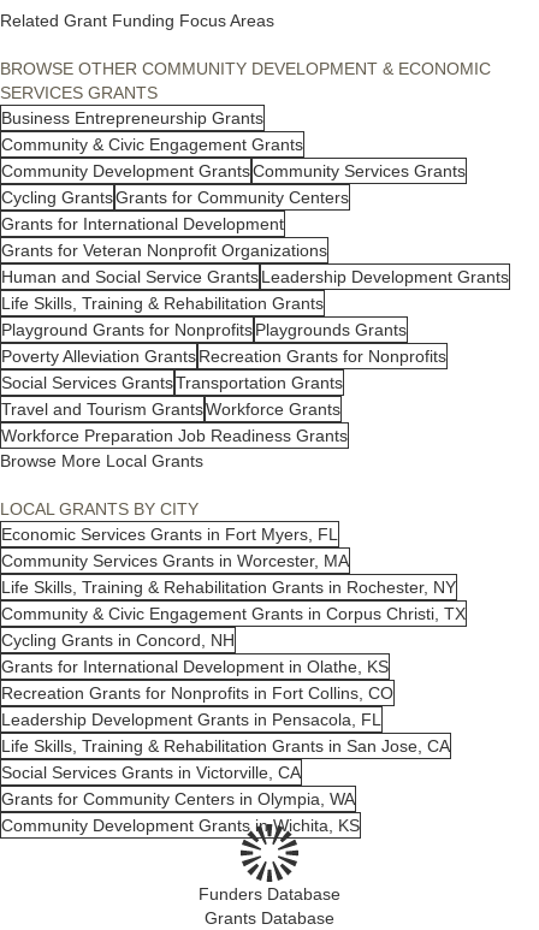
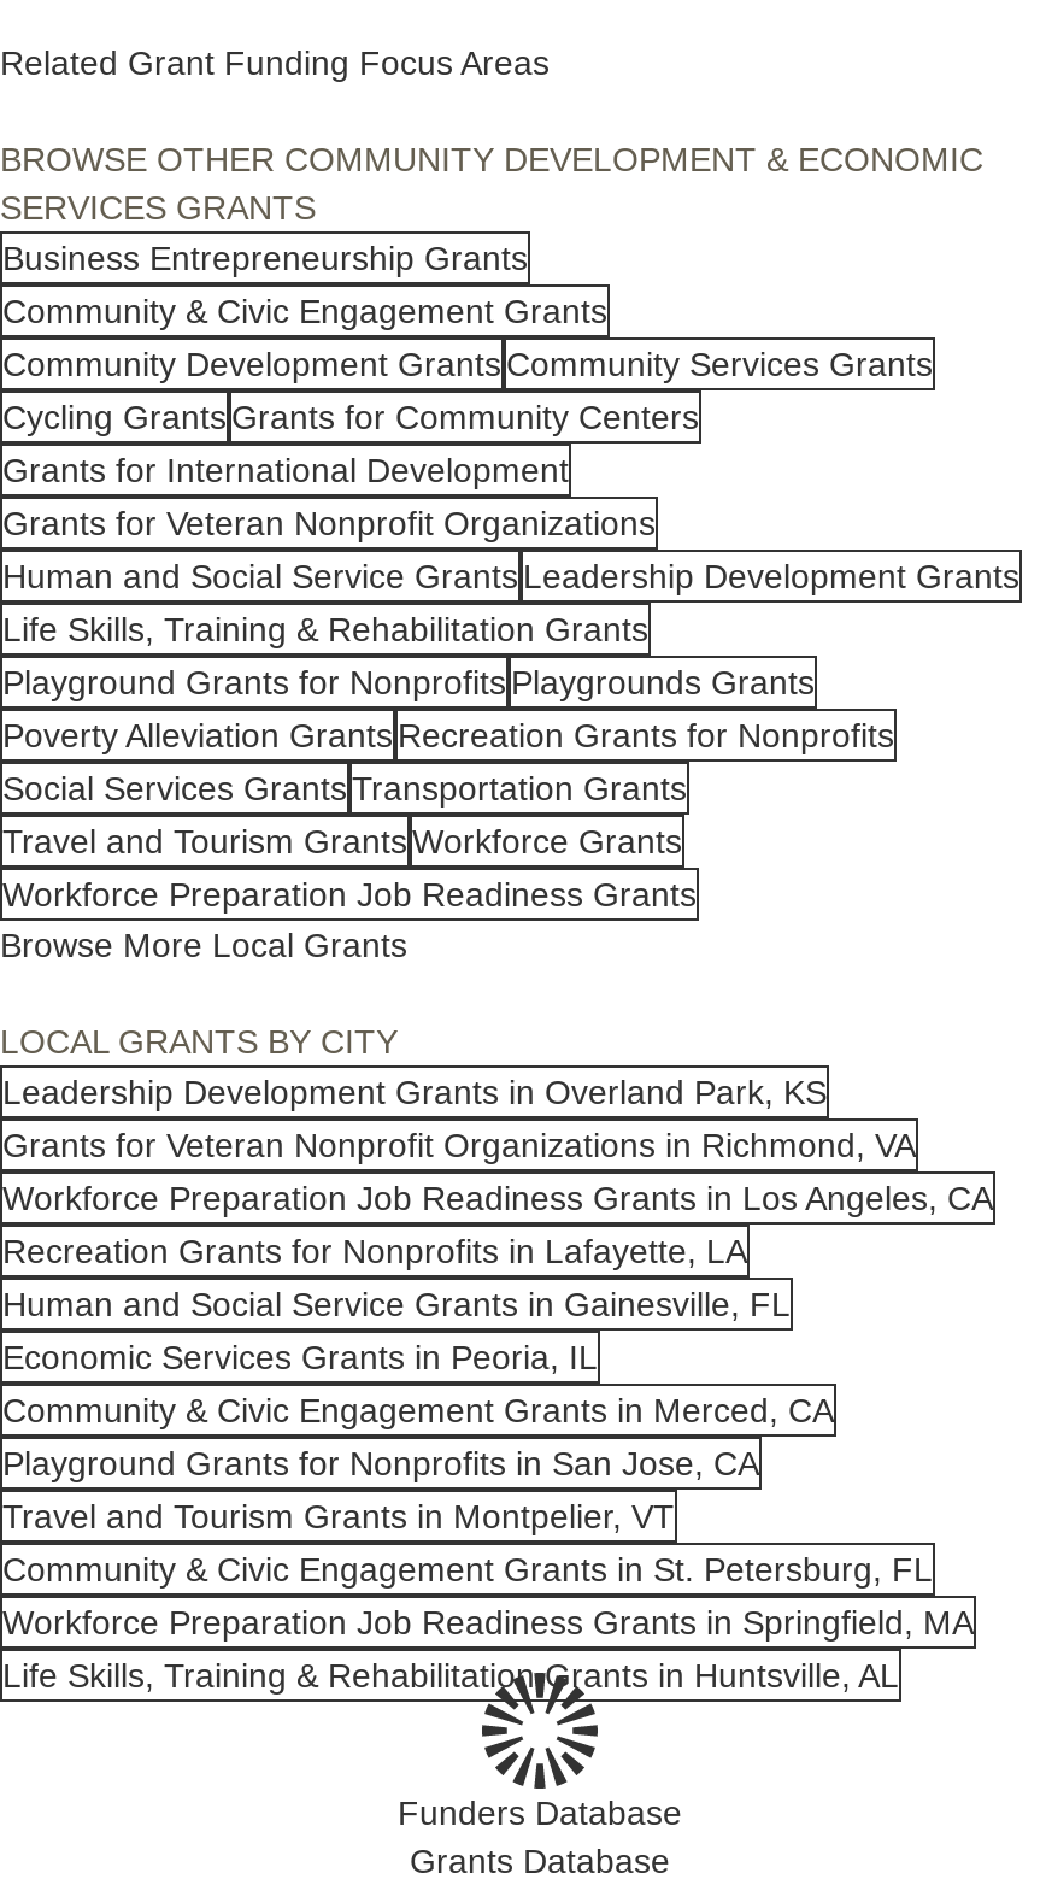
- Economic Services Grants in Fort Myers, FL
- Community Services Grants in Worcester, MA
- Life Skills, Training & Rehabilitation Grants in Rochester, NY
- Community & Civic Engagement Grants in Corpus Christi, TX
- Cycling Grants in Concord, NH
- Grants for International Development in Olathe, KS
- Recreation Grants for Nonprofits in Fort Collins, CO
- Leadership Development Grants in Pensacola, FL
- Life Skills, Training & Rehabilitation Grants in San Jose, CA
- Social Services Grants in Victorville, CA
- Grants for Community Centers in Olympia, WA
- Community Development Grants in Wichita, KS
+ Leadership Development Grants in Overland Park, KS
+ Grants for Veteran Nonprofit Organizations in Richmond, VA
+ Workforce Preparation Job Readiness Grants in Los Angeles, CA
+ Recreation Grants for Nonprofits in Lafayette, LA
+ Human and Social Service Grants in Gainesville, FL
+ Economic Services Grants in Peoria, IL
+ Community & Civic Engagement Grants in Merced, CA
+ Playground Grants for Nonprofits in San Jose, CA
+ Travel and Tourism Grants in Montpelier, VT
+ Community & Civic Engagement Grants in St. Petersburg, FL
+ Workforce Preparation Job Readiness Grants in Springfield, MA
+ Life Skills, Training & Rehabilitation Grants in Huntsville, AL
